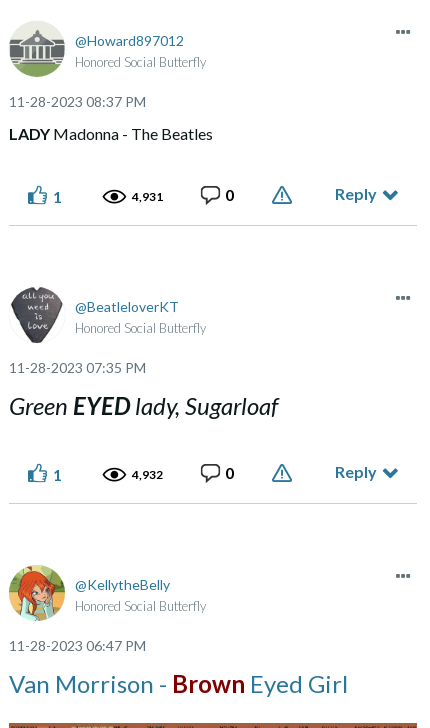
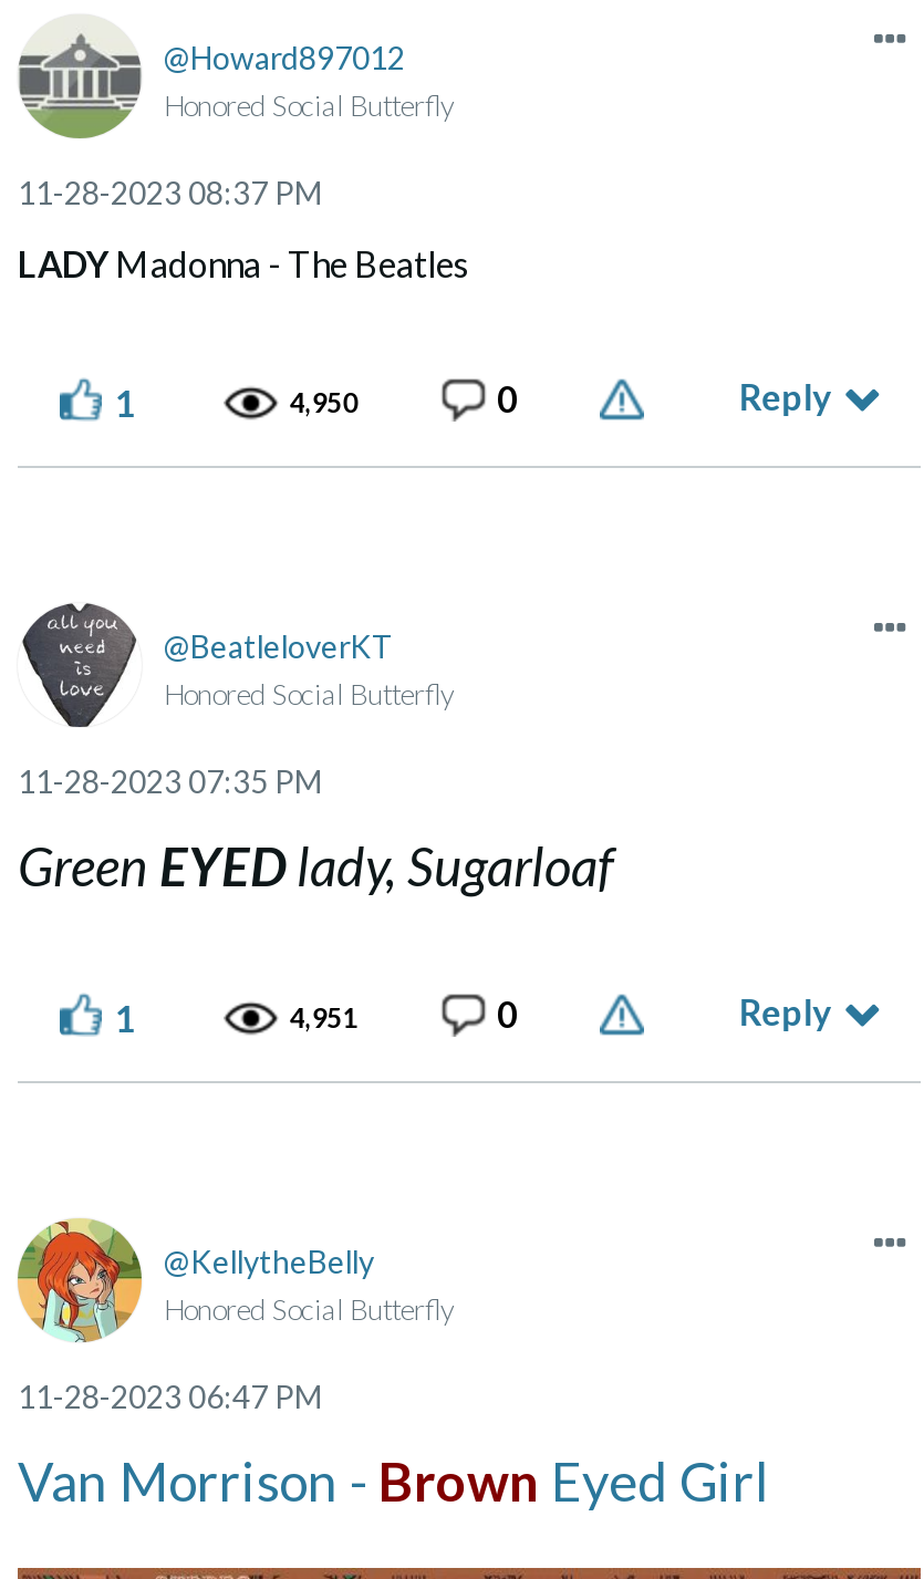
- 4,931
+ 4,950

- 4,932
+ 4,951
